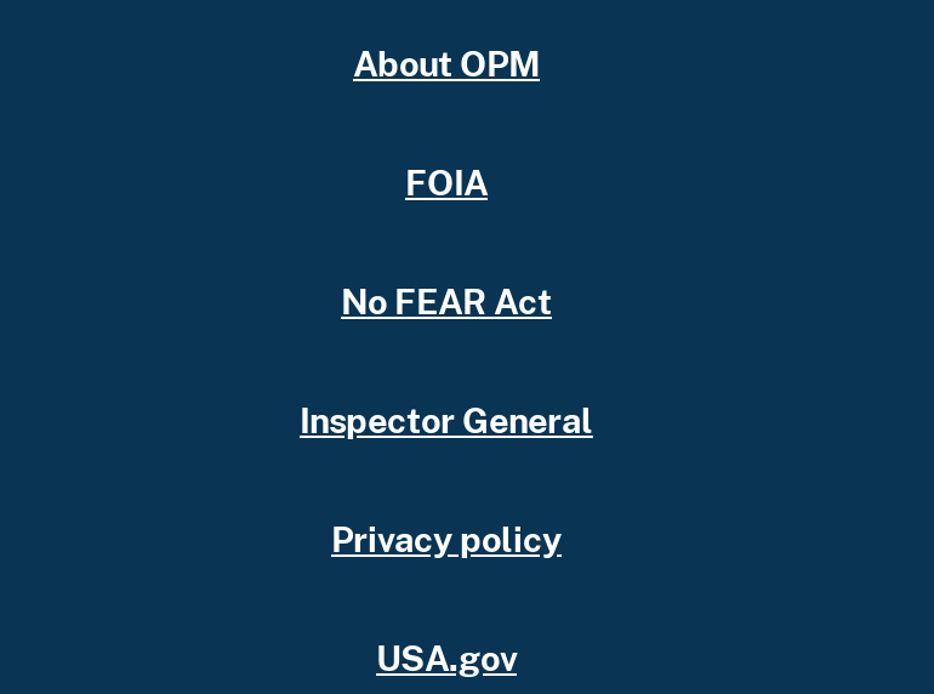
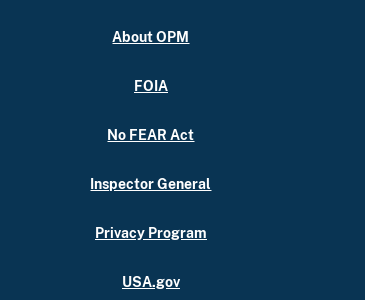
- Privacy policy
+ Privacy Program
